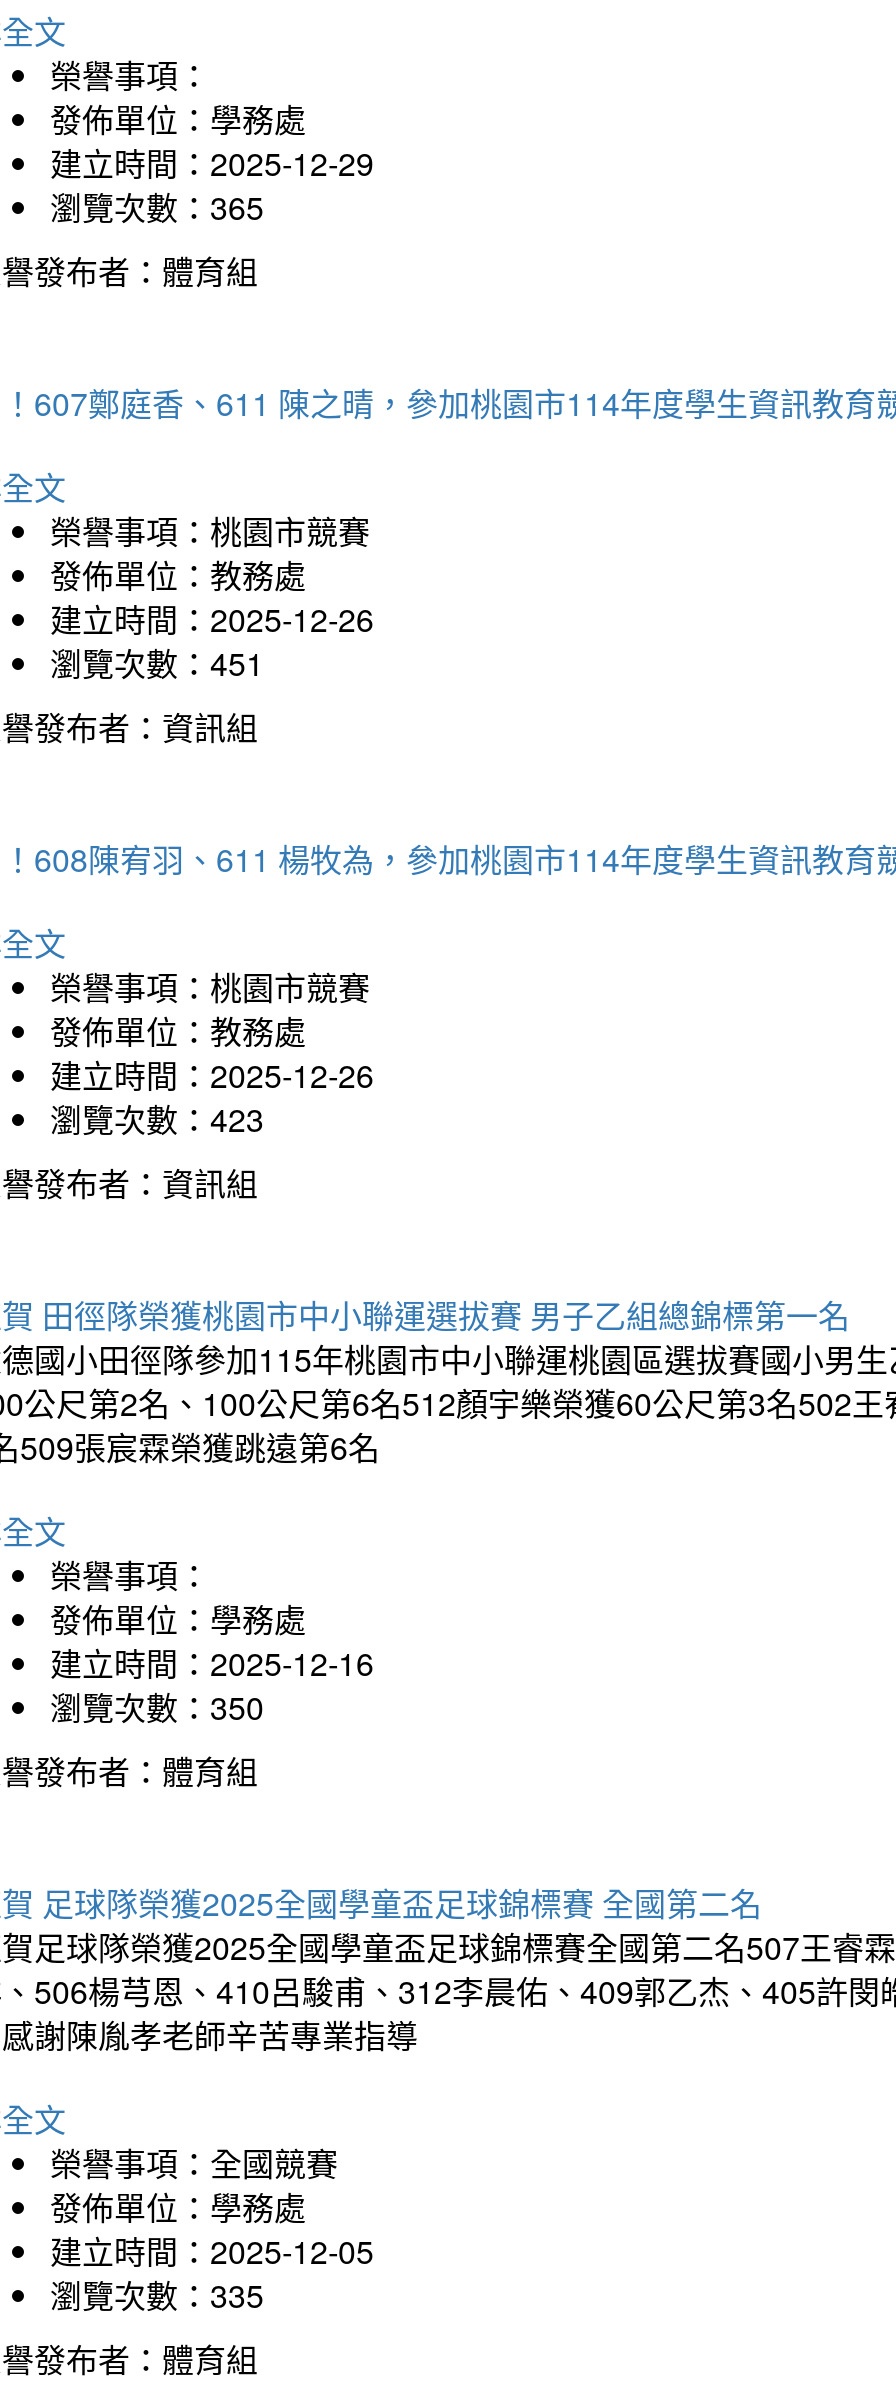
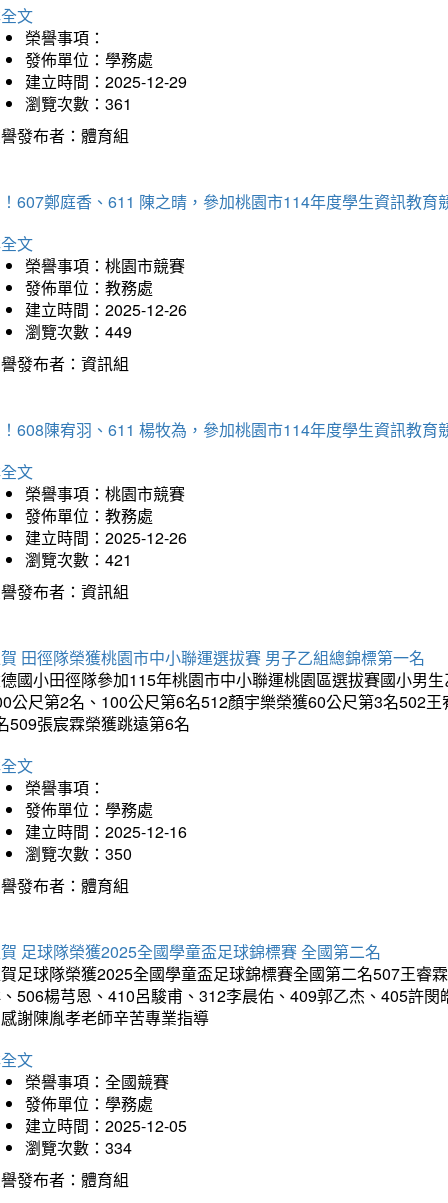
- 瀏覽次數：365
+ 瀏覽次數：361

- 瀏覽次數：451
+ 瀏覽次數：449

- 瀏覽次數：423
+ 瀏覽次數：421

- 瀏覽次數：335
+ 瀏覽次數：334
